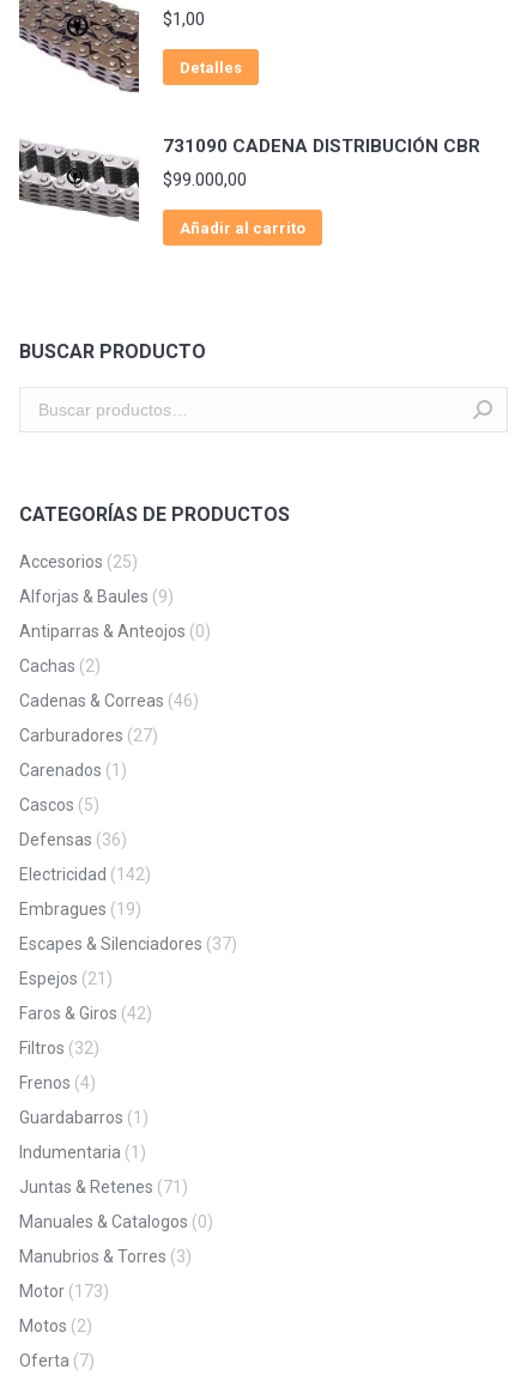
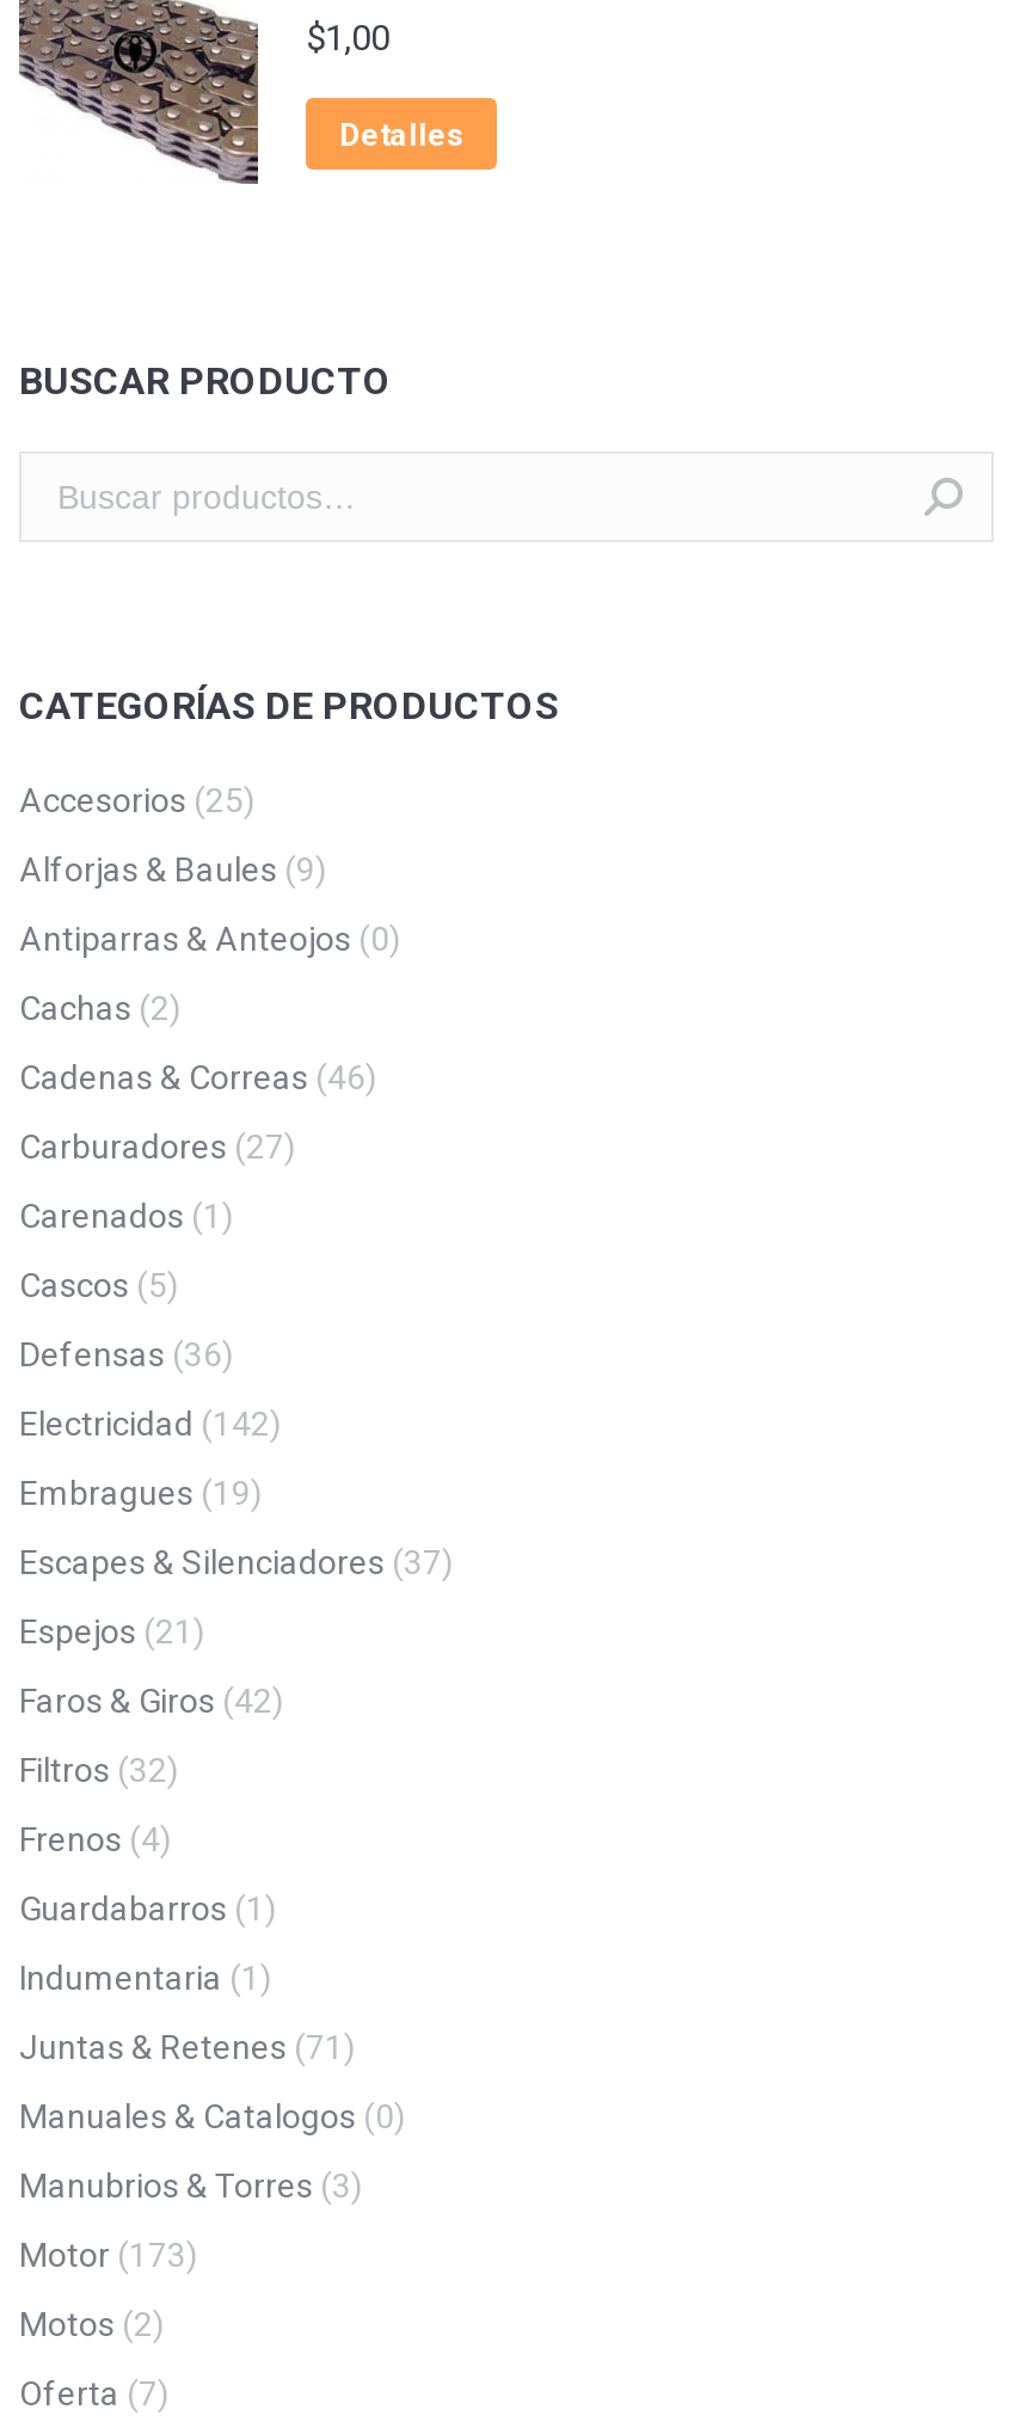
- [image]
- 731090 CADENA DISTRIBUCIÓN CBR
- $99.000,00
- Añadir al carrito
